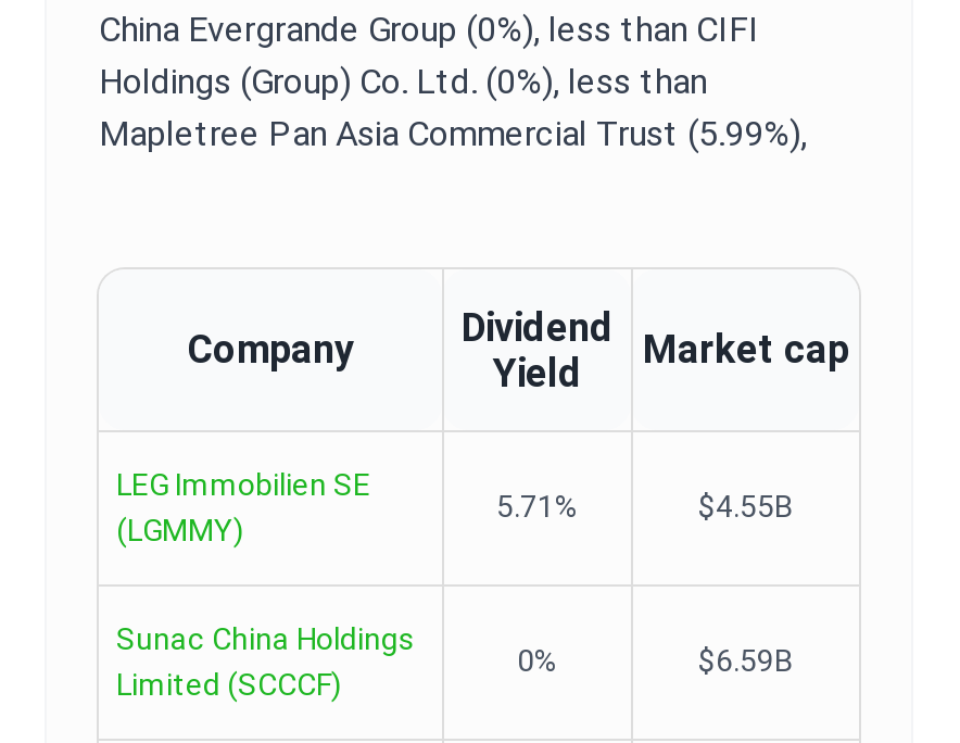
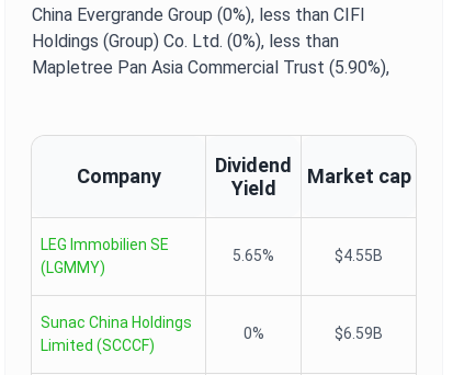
- Mapletree Pan Asia Commercial Trust (5.99%),
+ Mapletree Pan Asia Commercial Trust (5.90%),

- 5.71%
+ 5.65%
